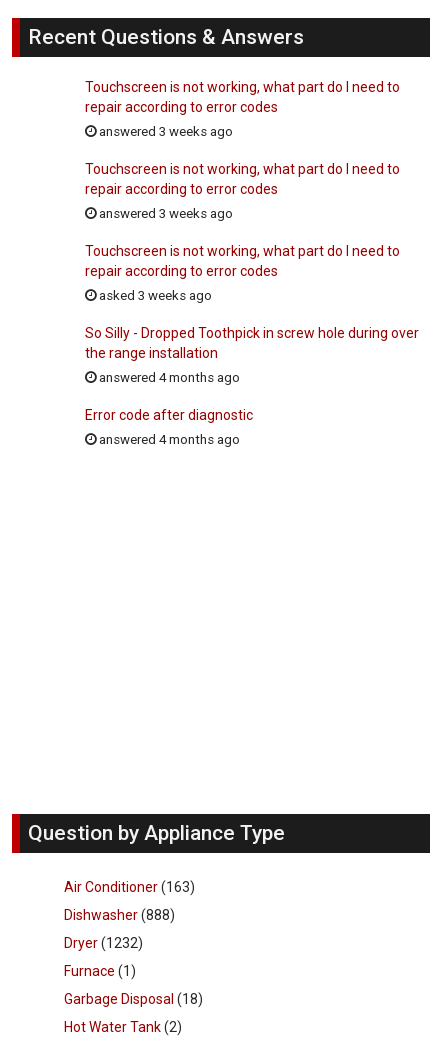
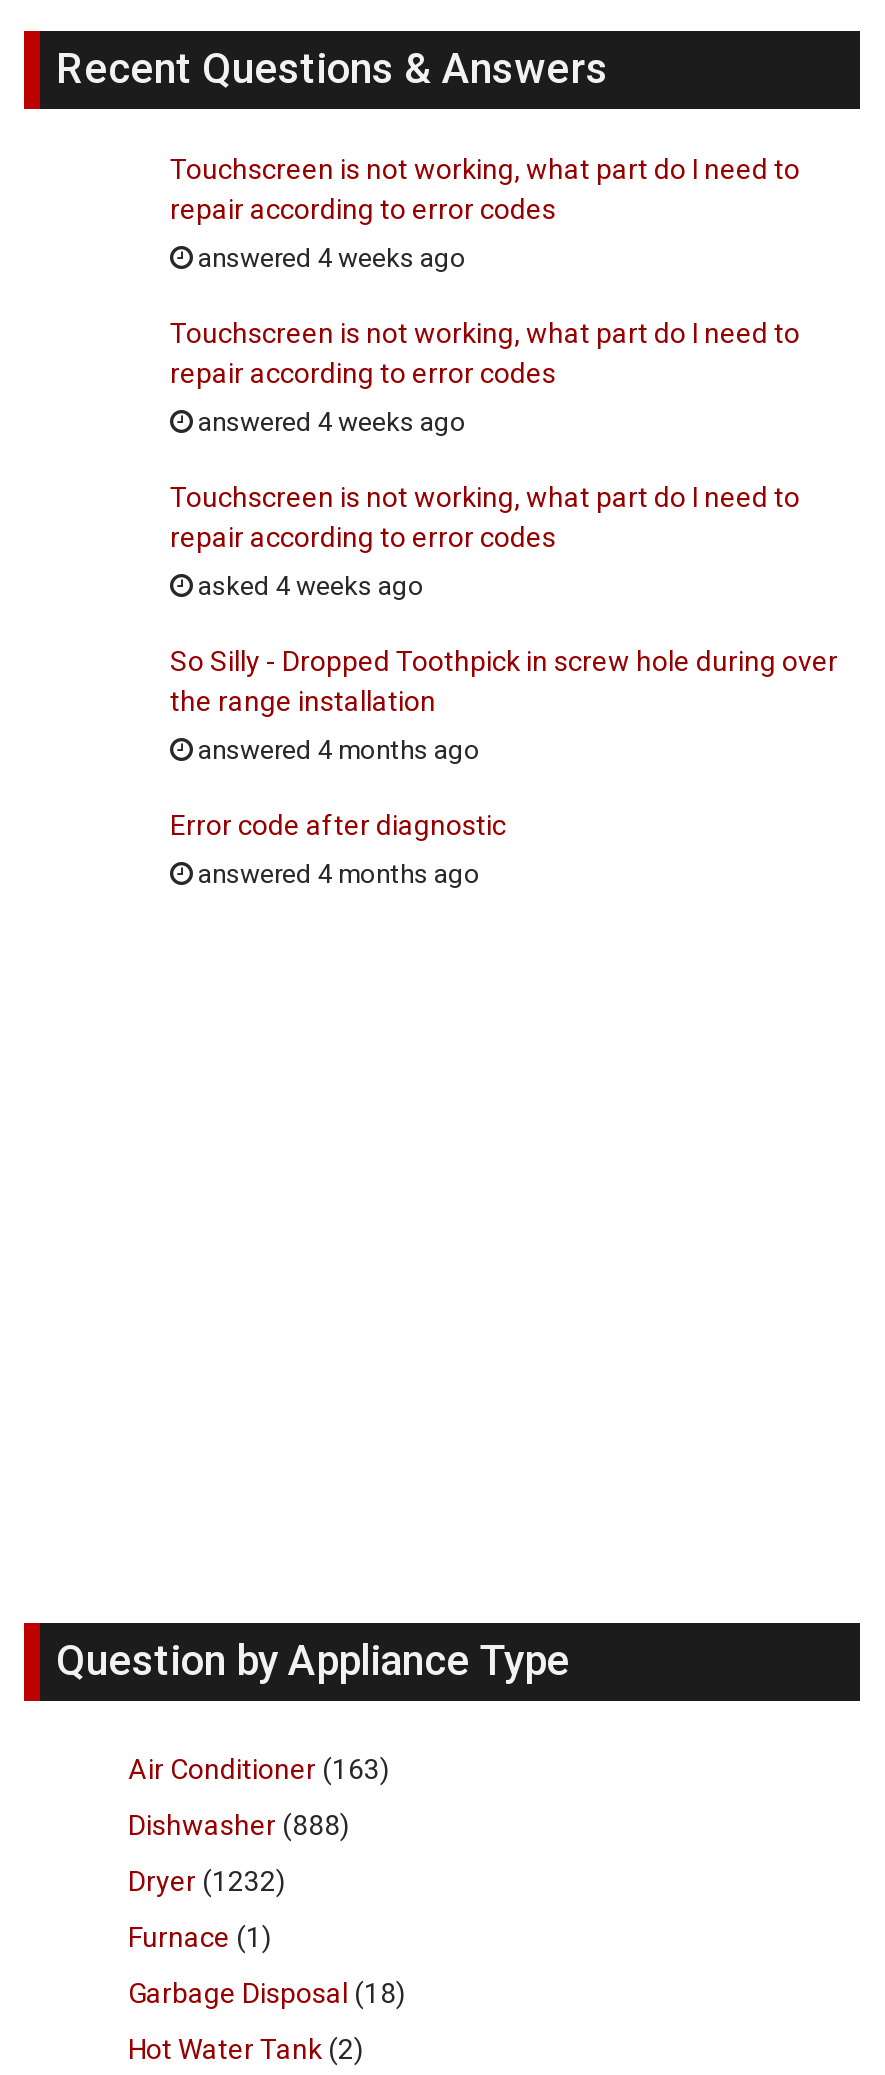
- answered 3 weeks ago
+ answered 4 weeks ago

- answered 3 weeks ago
+ answered 4 weeks ago

- asked 3 weeks ago
+ asked 4 weeks ago
